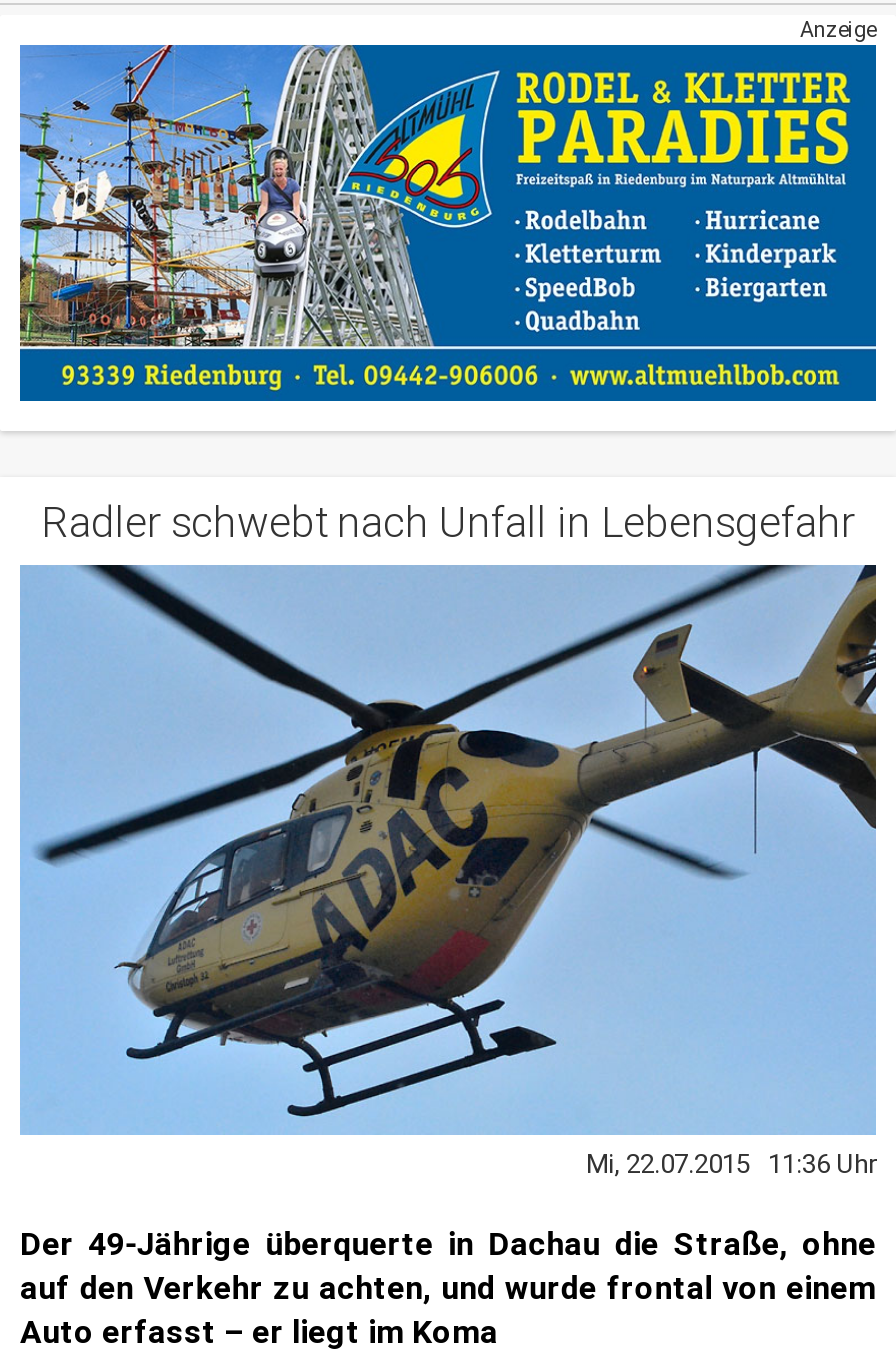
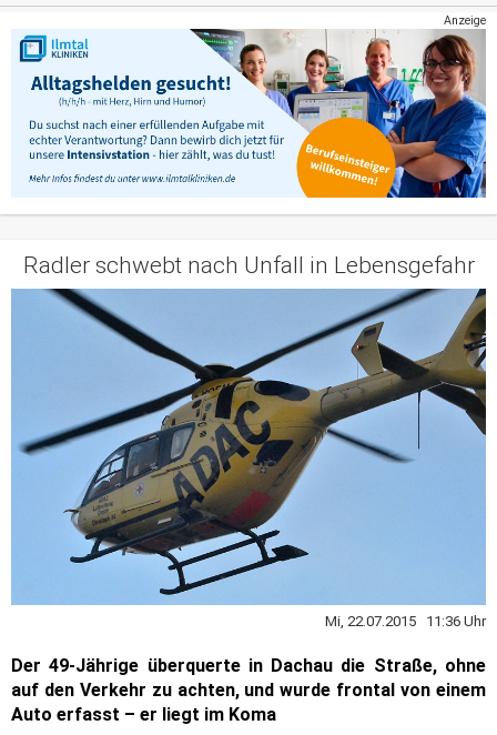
- [image]
+ [image]
